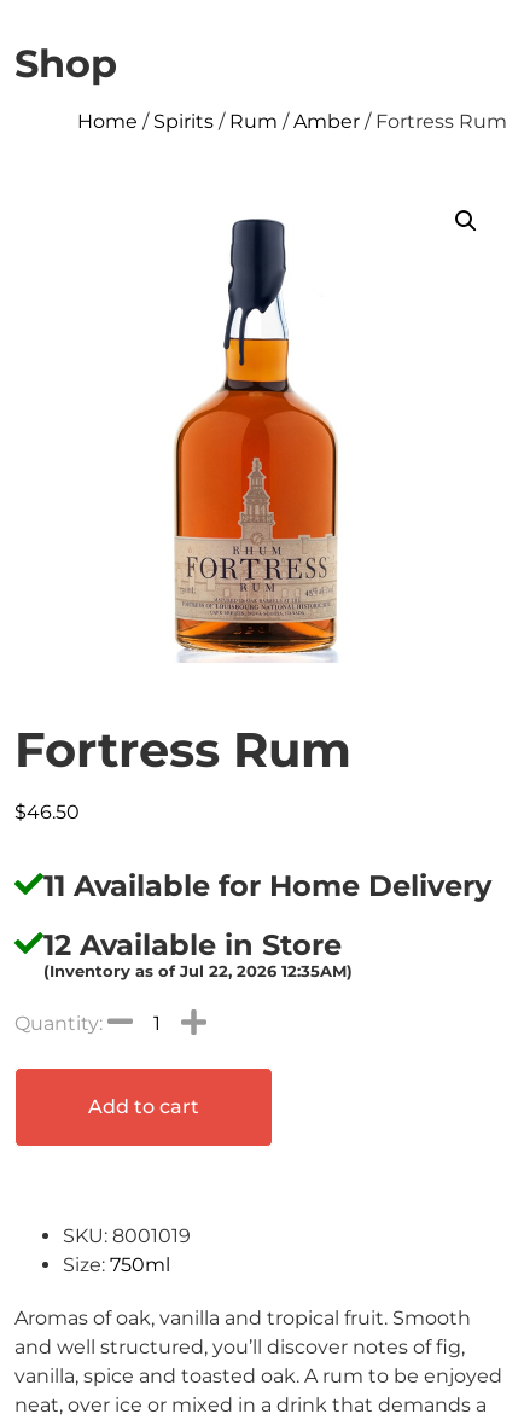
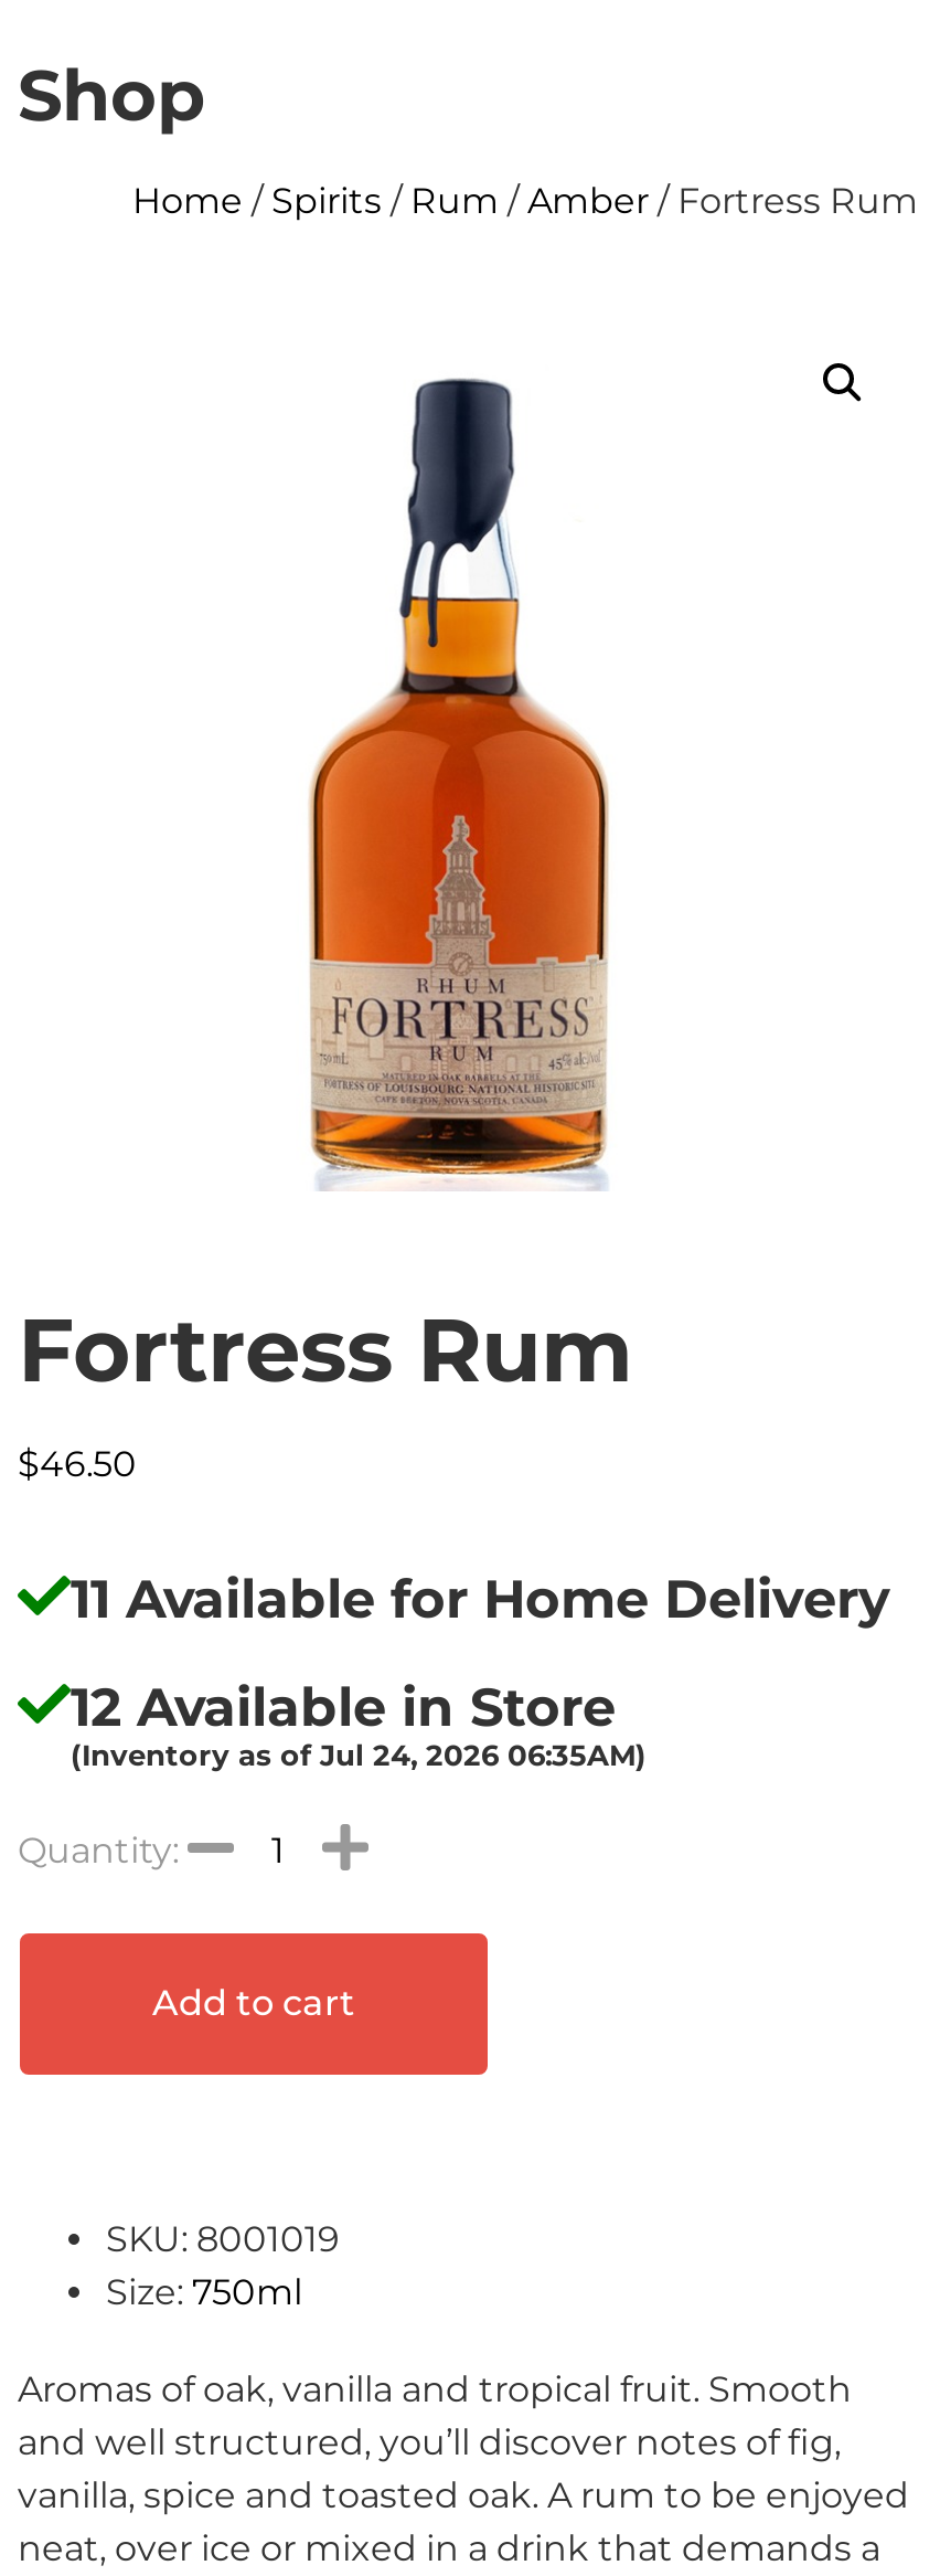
- (Inventory as of Jul 22, 2026 12:35AM)
+ (Inventory as of Jul 24, 2026 06:35AM)
